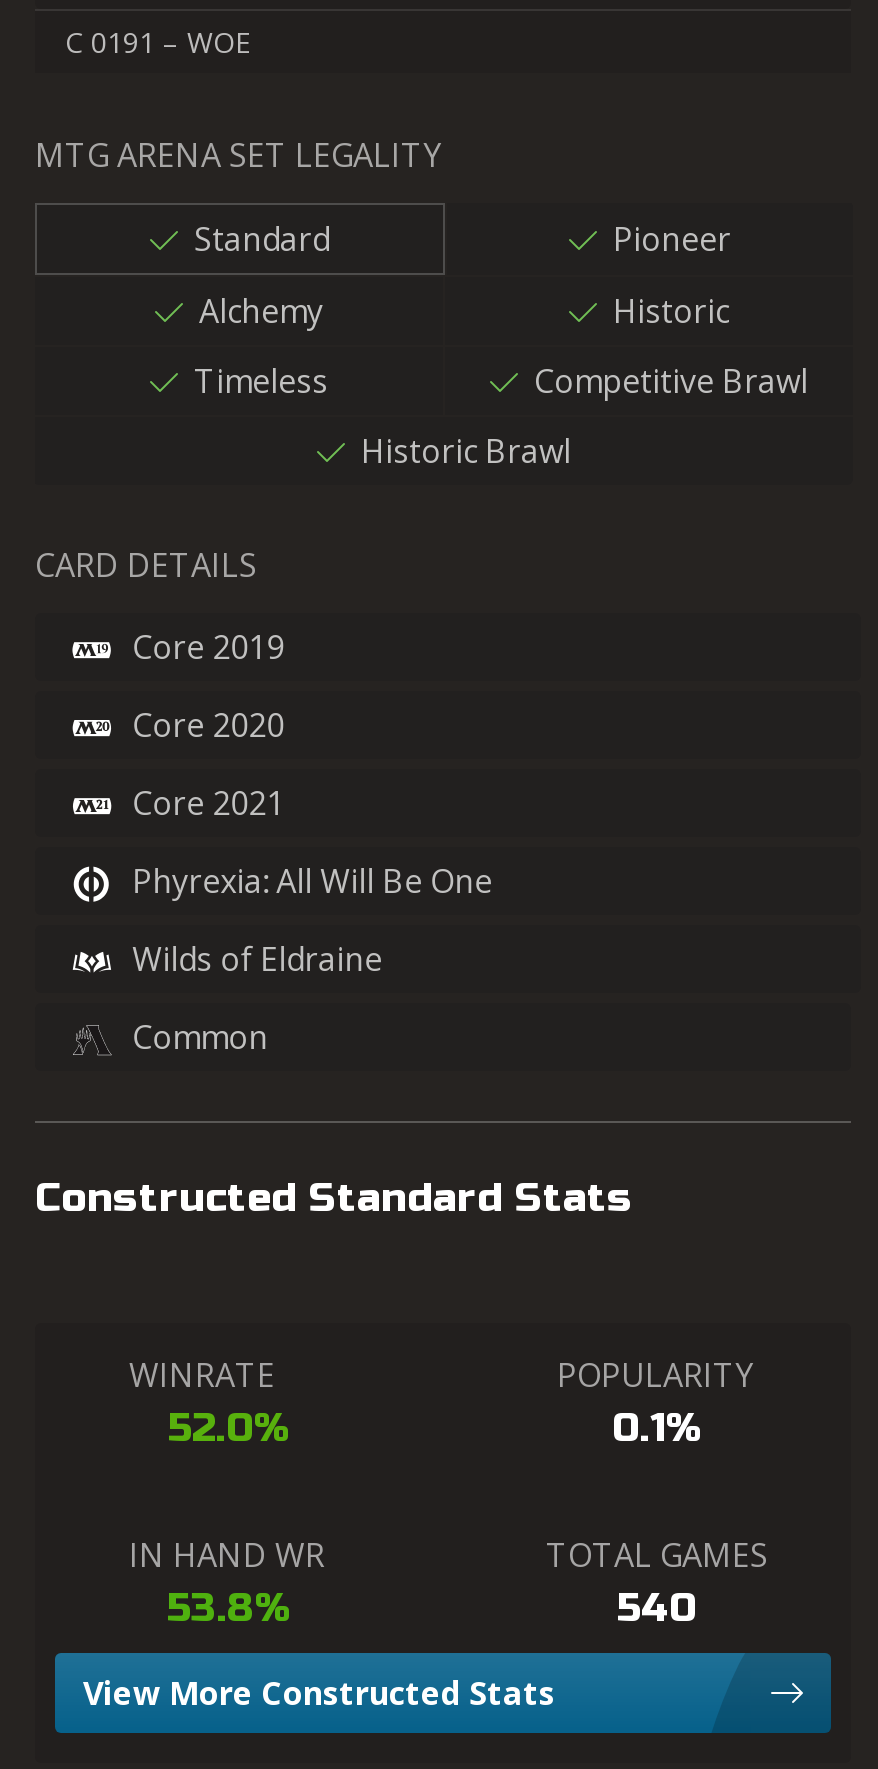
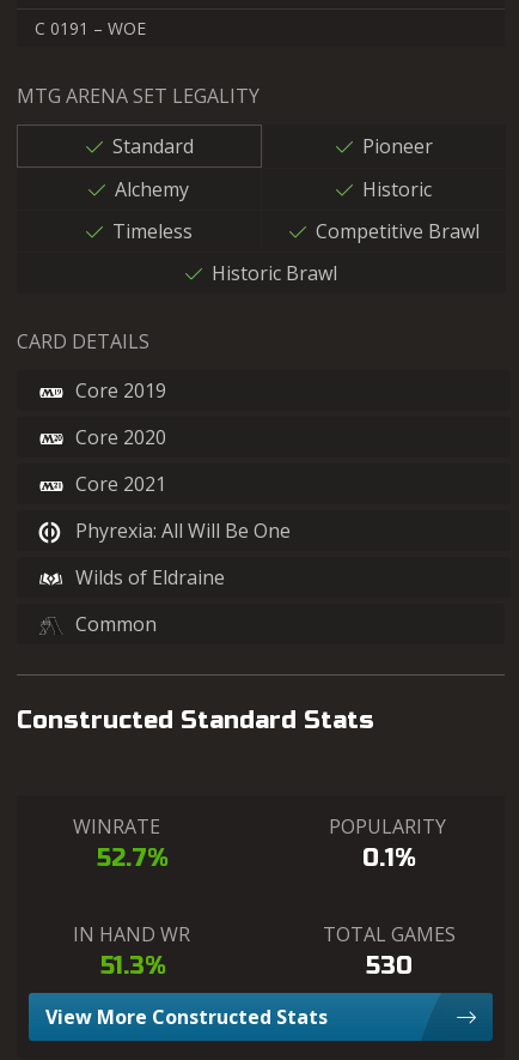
- 52.0%
+ 52.7%

- 53.8%
+ 51.3%

- 540
+ 530
